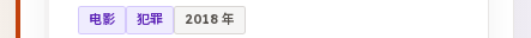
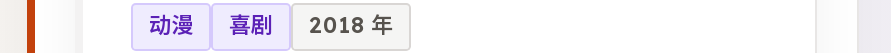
- 电影
- 犯罪
+ 动漫
+ 喜剧
